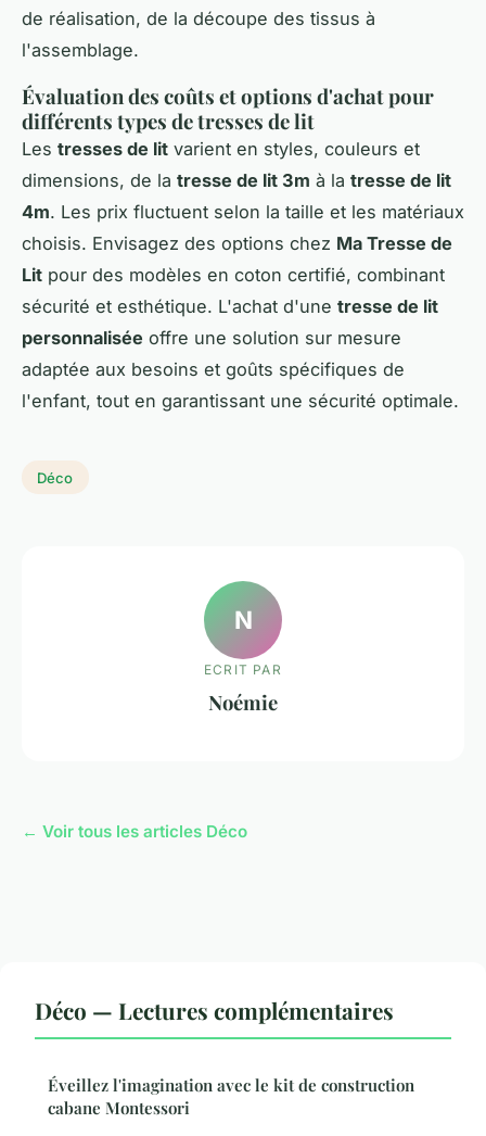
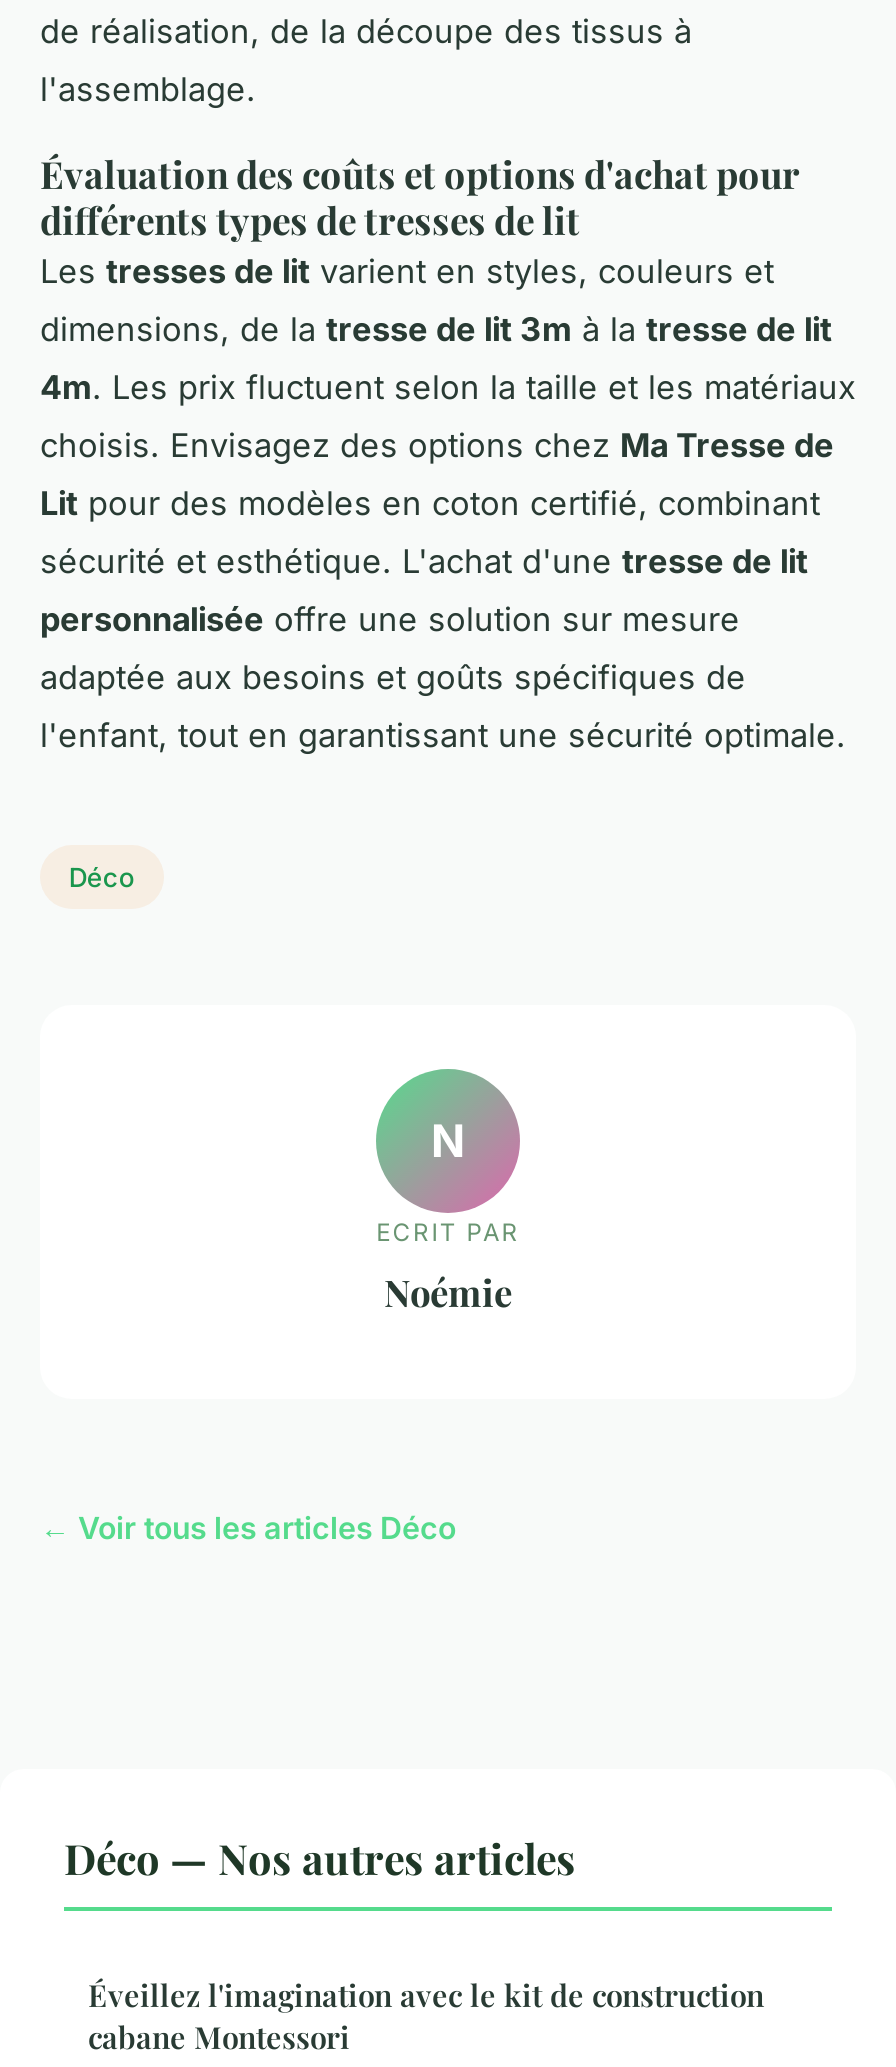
- Déco — Lectures complémentaires
+ Déco — Nos autres articles
